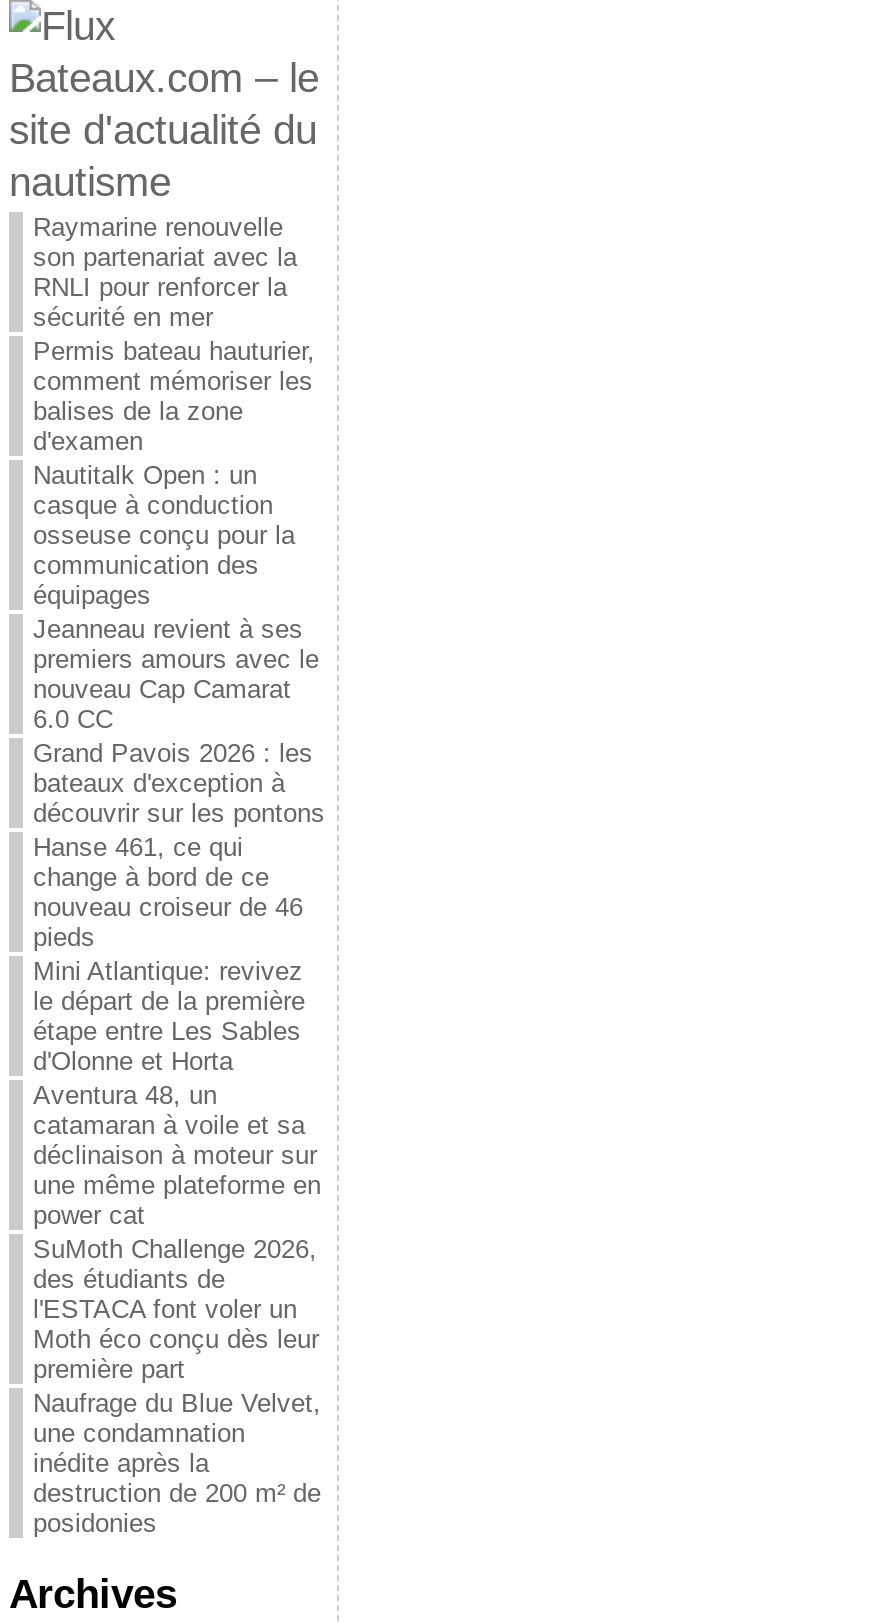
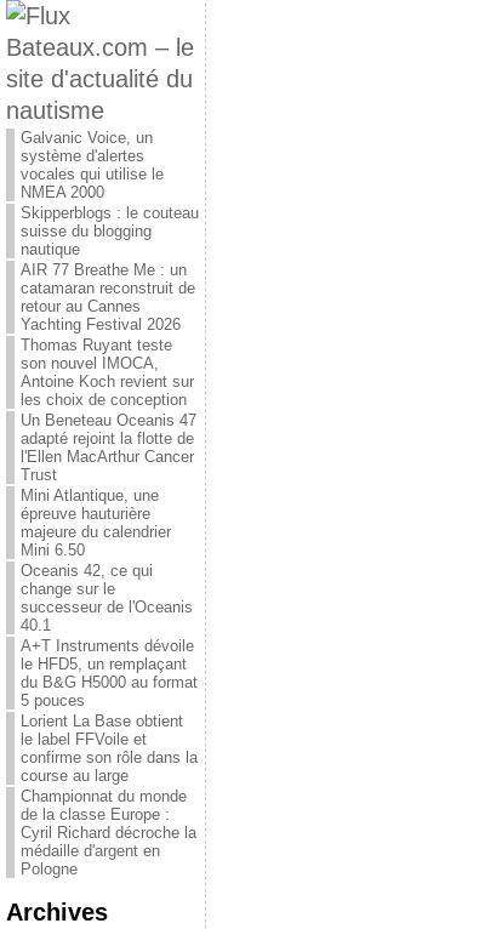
- Raymarine renouvelle
- son partenariat avec la
- RNLI pour renforcer la
- sécurité en mer
- Permis bateau hauturier,
- comment mémoriser les
- balises de la zone
- d'examen
- Nautitalk Open : un
- casque à conduction
- osseuse conçu pour la
- communication des
- équipages
- Jeanneau revient à ses
- premiers amours avec le
- nouveau Cap Camarat
- 6.0 CC
- Grand Pavois 2026 : les
- bateaux d'exception à
- découvrir sur les pontons
- Hanse 461, ce qui
- change à bord de ce
- nouveau croiseur de 46
- pieds
- Mini Atlantique: revivez
- le départ de la première
- étape entre Les Sables
- d'Olonne et Horta
- Aventura 48, un
- catamaran à voile et sa
- déclinaison à moteur sur
- une même plateforme en
- power cat
- SuMoth Challenge 2026,
- des étudiants de
- l'ESTACA font voler un
- Moth éco conçu dès leur
- première part
- Naufrage du Blue Velvet,
- une condamnation
- inédite après la
- destruction de 200 m² de
- posidonies
+ Galvanic Voice, un
+ système d'alertes
+ vocales qui utilise le
+ NMEA 2000
+ Skipperblogs : le couteau
+ suisse du blogging
+ nautique
+ AIR 77 Breathe Me : un
+ catamaran reconstruit de
+ retour au Cannes
+ Yachting Festival 2026
+ Thomas Ruyant teste
+ son nouvel IMOCA,
+ Antoine Koch revient sur
+ les choix de conception
+ Un Beneteau Oceanis 47
+ adapté rejoint la flotte de
+ l'Ellen MacArthur Cancer
+ Trust
+ Mini Atlantique, une
+ épreuve hauturière
+ majeure du calendrier
+ Mini 6.50
+ Oceanis 42, ce qui
+ change sur le
+ successeur de l'Oceanis
+ 40.1
+ A+T Instruments dévoile
+ le HFD5, un remplaçant
+ du B&G H5000 au format
+ 5 pouces
+ Lorient La Base obtient
+ le label FFVoile et
+ confirme son rôle dans la
+ course au large
+ Championnat du monde
+ de la classe Europe :
+ Cyril Richard décroche la
+ médaille d'argent en
+ Pologne
